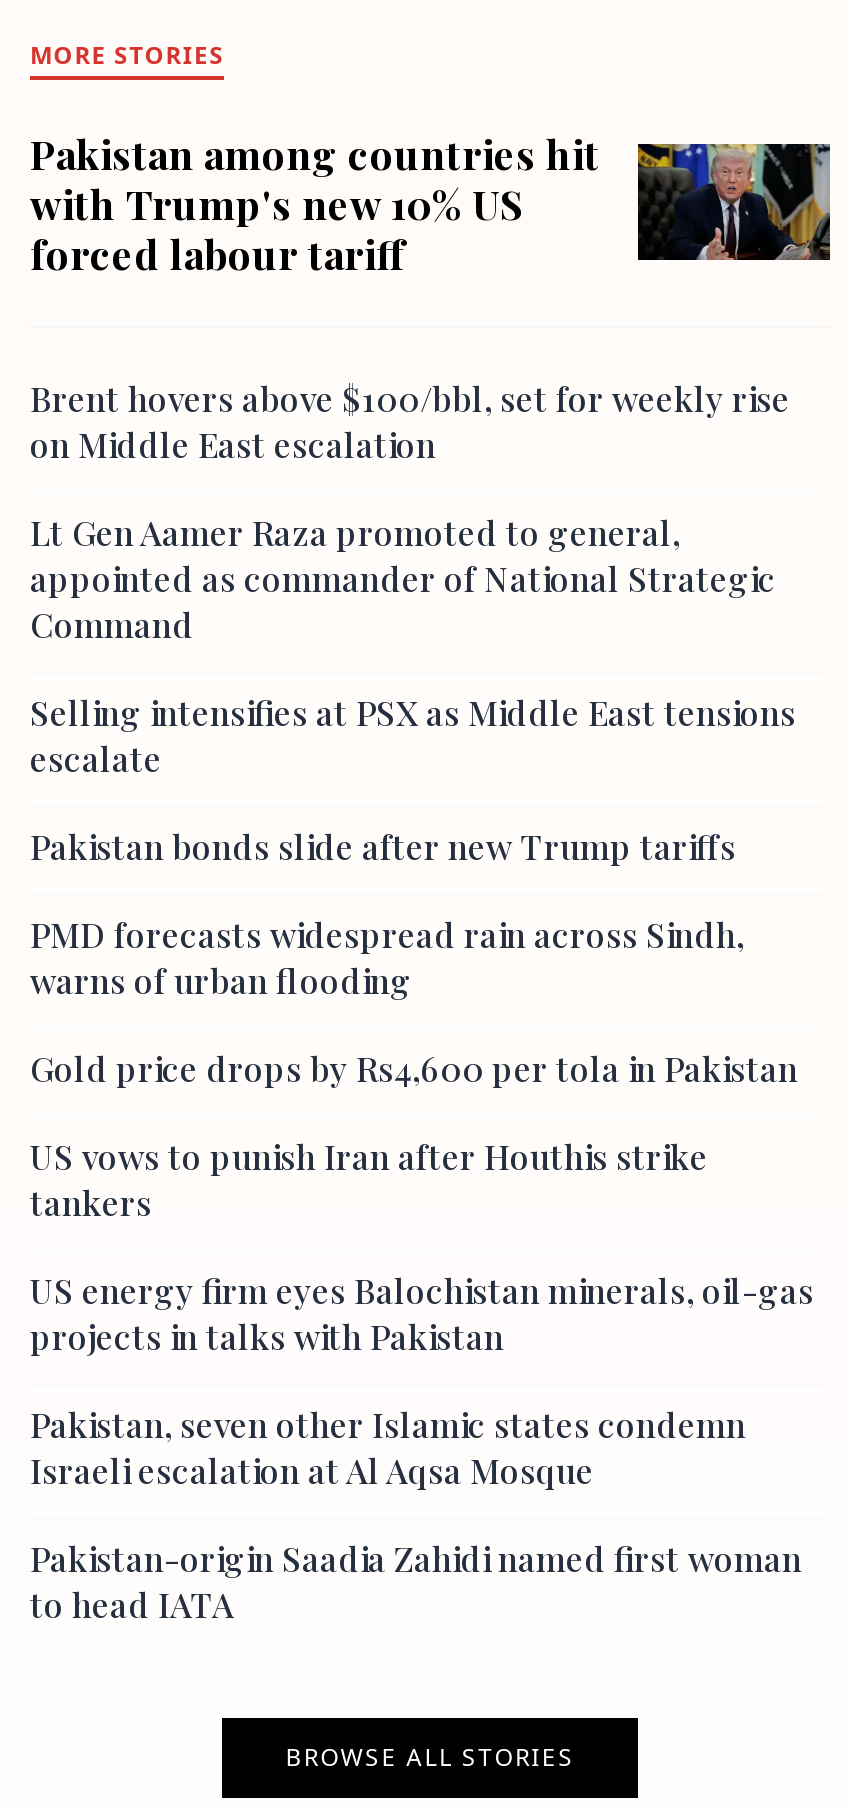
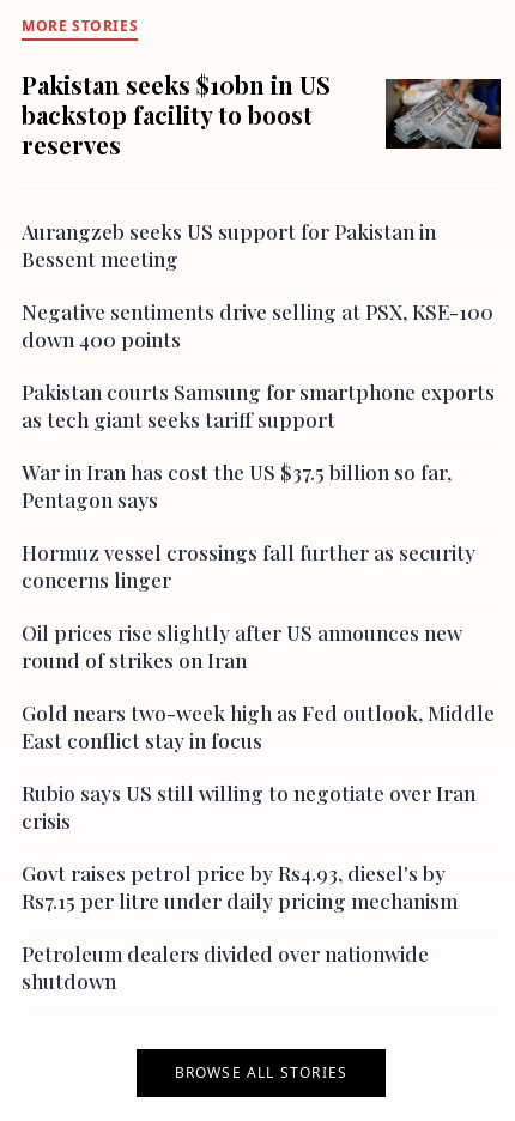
- Pakistan among countries hit
- with Trump's new 10% US
- forced labour tariff
+ Pakistan seeks $10bn in US
+ backstop facility to boost
+ reserves

- [image]
+ [image]

- Brent hovers above $100/bbl, set for weekly rise
- on Middle East escalation
+ Aurangzeb seeks US support for Pakistan in
+ Bessent meeting

- Lt Gen Aamer Raza promoted to general,
- appointed as commander of National Strategic
- Command
+ Negative sentiments drive selling at PSX, KSE-100
+ down 400 points

- Selling intensifies at PSX as Middle East tensions
- escalate
+ Pakistan courts Samsung for smartphone exports
+ as tech giant seeks tariff support

- Pakistan bonds slide after new Trump tariffs
+ War in Iran has cost the US $37.5 billion so far,
+ Pentagon says

- PMD forecasts widespread rain across Sindh,
- warns of urban flooding
+ Hormuz vessel crossings fall further as security
+ concerns linger

- Gold price drops by Rs4,600 per tola in Pakistan
+ Oil prices rise slightly after US announces new
+ round of strikes on Iran

- US vows to punish Iran after Houthis strike
- tankers
+ Gold nears two-week high as Fed outlook, Middle
+ East conflict stay in focus

- US energy firm eyes Balochistan minerals, oil-gas
- projects in talks with Pakistan
+ Rubio says US still willing to negotiate over Iran
+ crisis

- Pakistan, seven other Islamic states condemn
- Israeli escalation at Al Aqsa Mosque
+ Govt raises petrol price by Rs4.93, diesel's by
+ Rs7.15 per litre under daily pricing mechanism

- Pakistan-origin Saadia Zahidi named first woman
- to head IATA
+ Petroleum dealers divided over nationwide
+ shutdown
